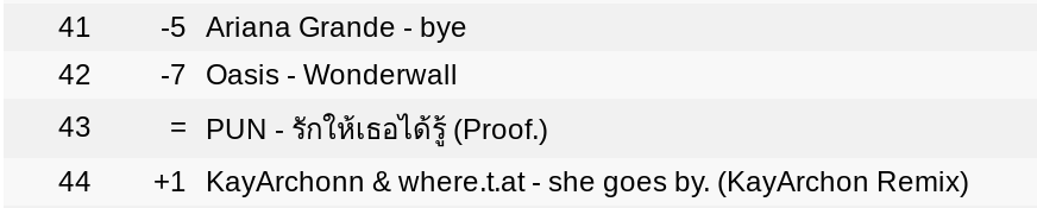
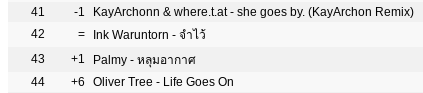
- -5 Ariana Grande - bye
+ -1 KayArchonn & where.t.at - she goes by. (KayArchon Remix)

- -7 Oasis - Wonderwall
+ = Ink Waruntorn - จำไว้

- = PUN - รักให้เธอได้รู้ (Proof.)
+ +1 Palmy - หลุมอากาศ

- +1 KayArchonn & where.t.at - she goes by. (KayArchon Remix)
+ +6 Oliver Tree - Life Goes On
